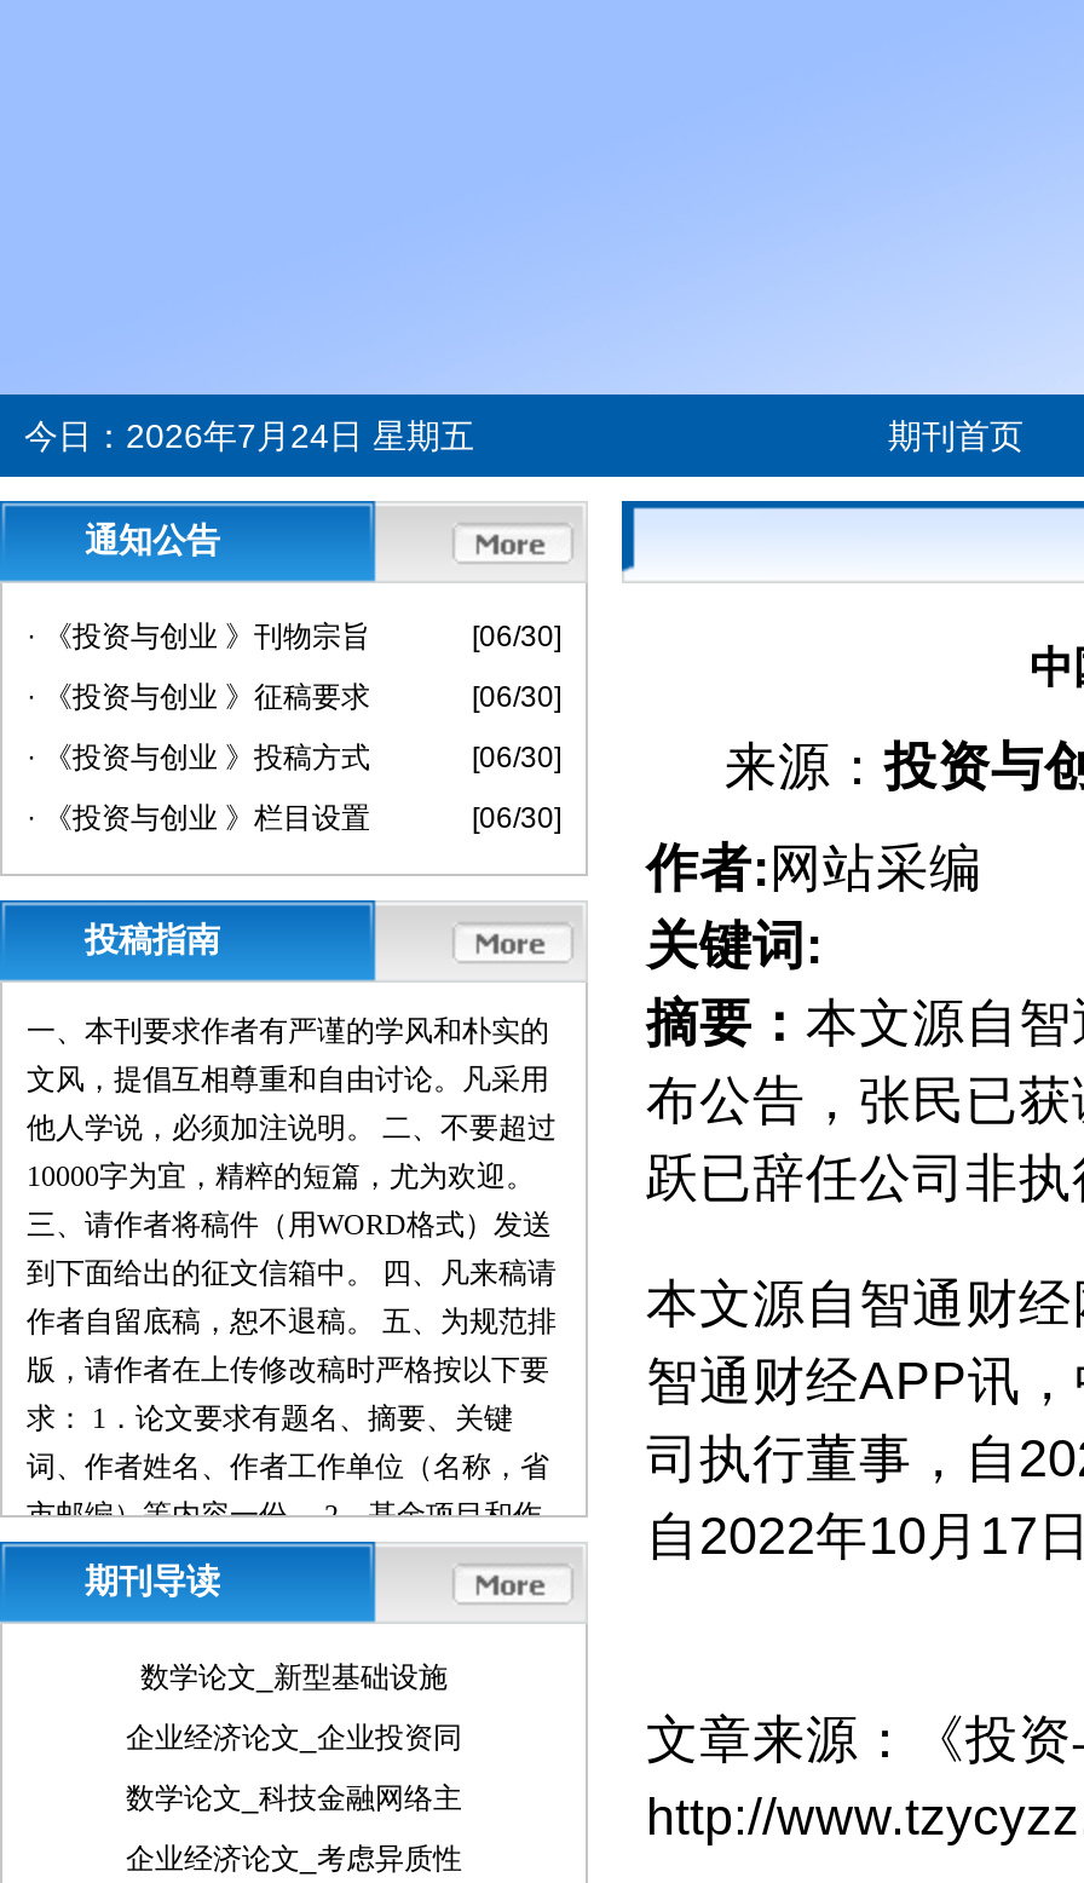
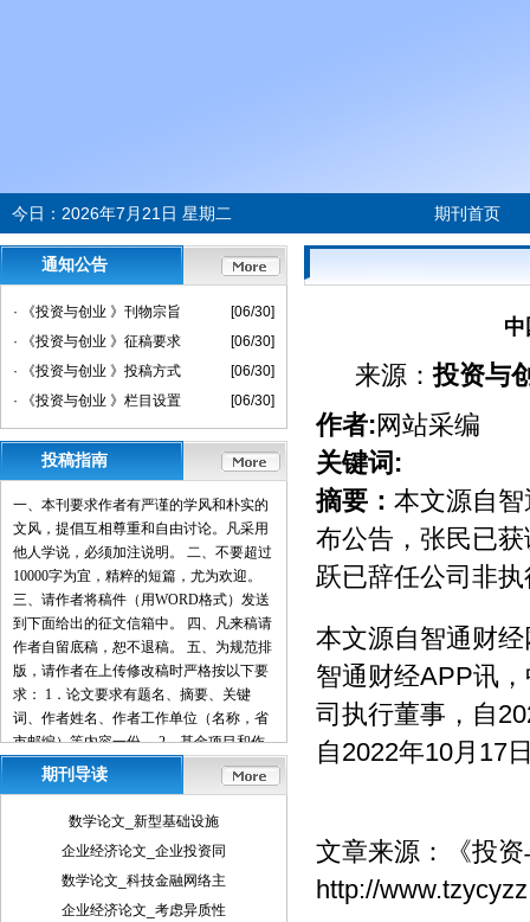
- 今日：2026年7月24日 星期五
+ 今日：2026年7月21日 星期二
